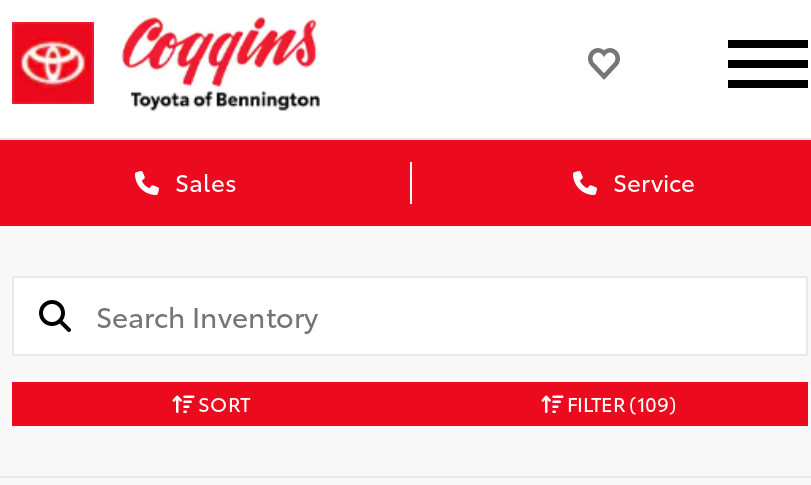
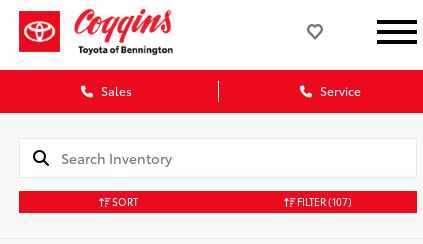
- FILTER (109)
+ FILTER (107)
